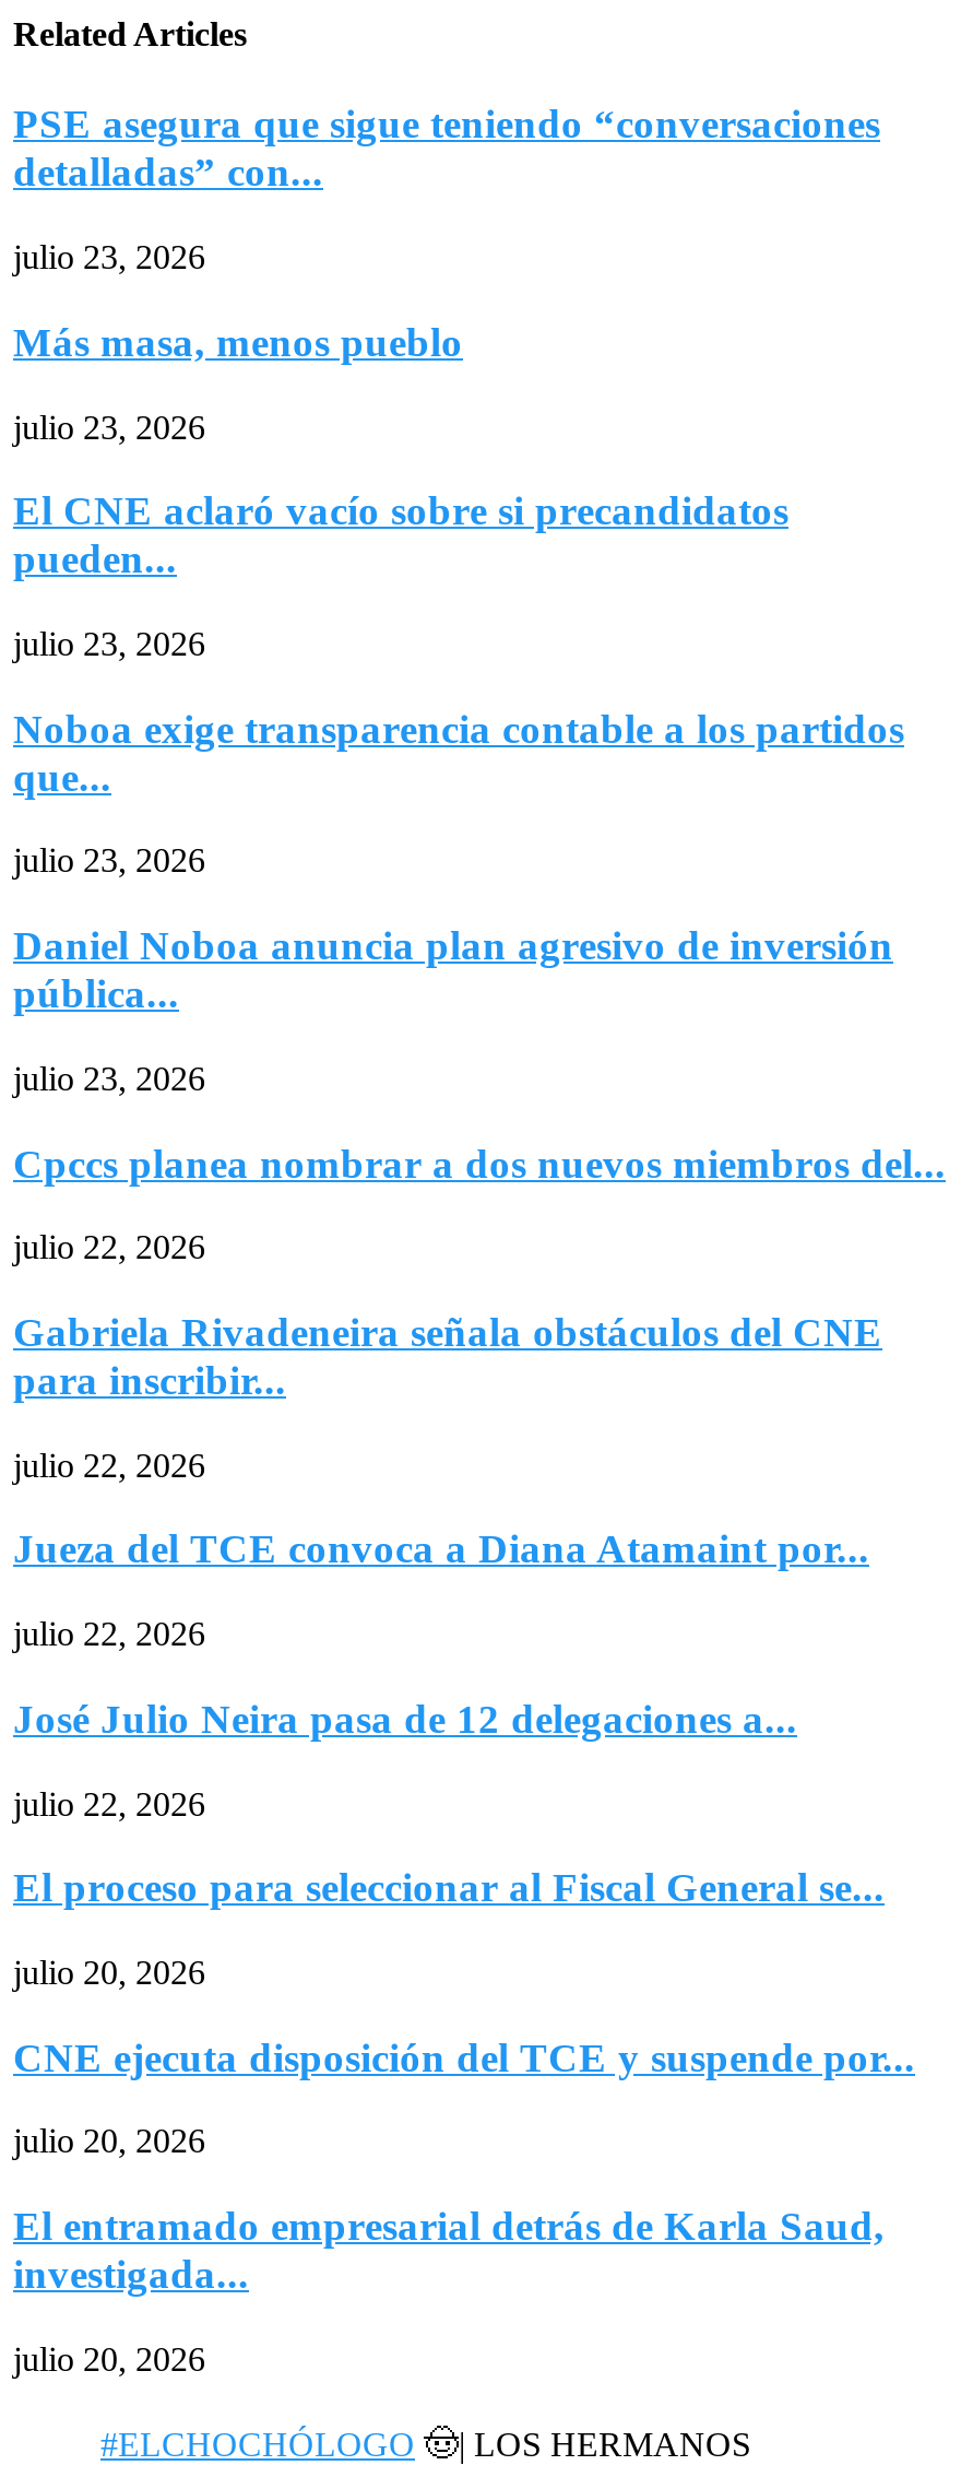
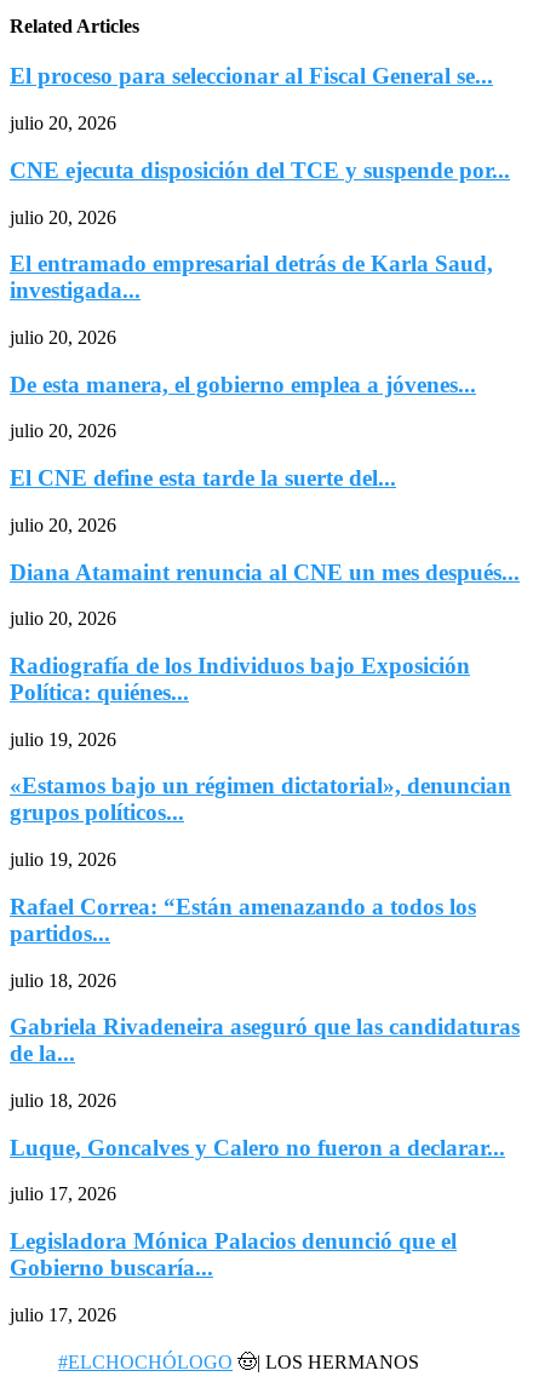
- PSE asegura que sigue teniendo “conversaciones
- detalladas” con...
- julio 23, 2026
- Más masa, menos pueblo
- julio 23, 2026
- El CNE aclaró vacío sobre si precandidatos
- pueden...
- julio 23, 2026
- Noboa exige transparencia contable a los partidos
- que...
- julio 23, 2026
- Daniel Noboa anuncia plan agresivo de inversión
- pública...
- julio 23, 2026
- Cpccs planea nombrar a dos nuevos miembros del...
- julio 22, 2026
- Gabriela Rivadeneira señala obstáculos del CNE
- para inscribir...
- julio 22, 2026
- Jueza del TCE convoca a Diana Atamaint por...
- julio 22, 2026
- José Julio Neira pasa de 12 delegaciones a...
- julio 22, 2026

moved up: El proceso para seleccionar al Fiscal General se... | julio 20, 2026 | CNE ejecuta disposición del TCE y suspende por... | julio 20, 2026 | El entramado empresarial detrás de Karla Saud, | investigada... | julio 20, 2026

+ De esta manera, el gobierno emplea a jóvenes...
+ julio 20, 2026
+ El CNE define esta tarde la suerte del...
+ julio 20, 2026
+ Diana Atamaint renuncia al CNE un mes después...
+ julio 20, 2026
+ Radiografía de los Individuos bajo Exposición
+ Política: quiénes...
+ julio 19, 2026
+ «Estamos bajo un régimen dictatorial», denuncian
+ grupos políticos...
+ julio 19, 2026
+ Rafael Correa: “Están amenazando a todos los
+ partidos...
+ julio 18, 2026
+ Gabriela Rivadeneira aseguró que las candidaturas
+ de la...
+ julio 18, 2026
+ Luque, Goncalves y Calero no fueron a declarar...
+ julio 17, 2026
+ Legisladora Mónica Palacios denunció que el
+ Gobierno buscaría...
+ julio 17, 2026
